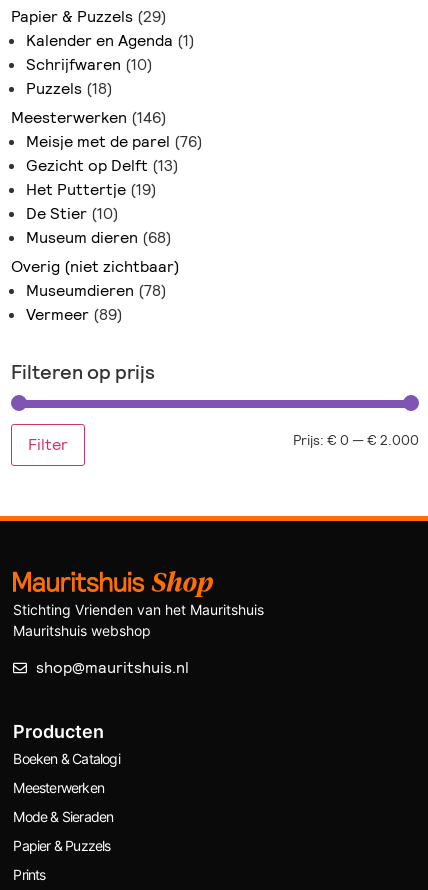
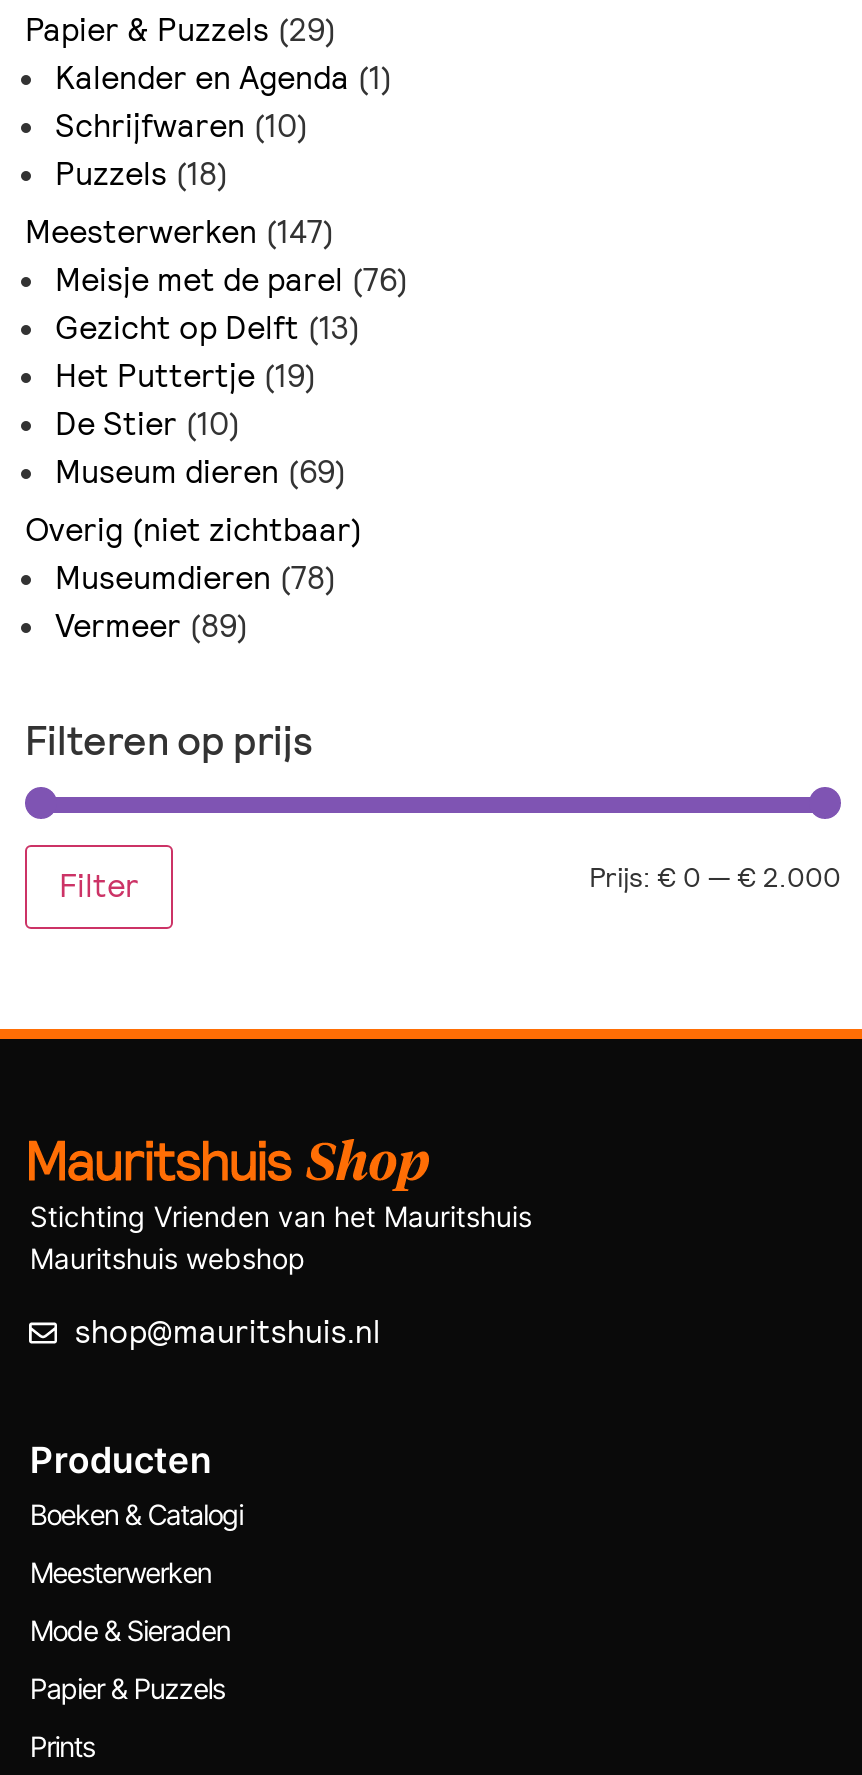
- Meesterwerken (146)
+ Meesterwerken (147)

- Museum dieren (68)
+ Museum dieren (69)
